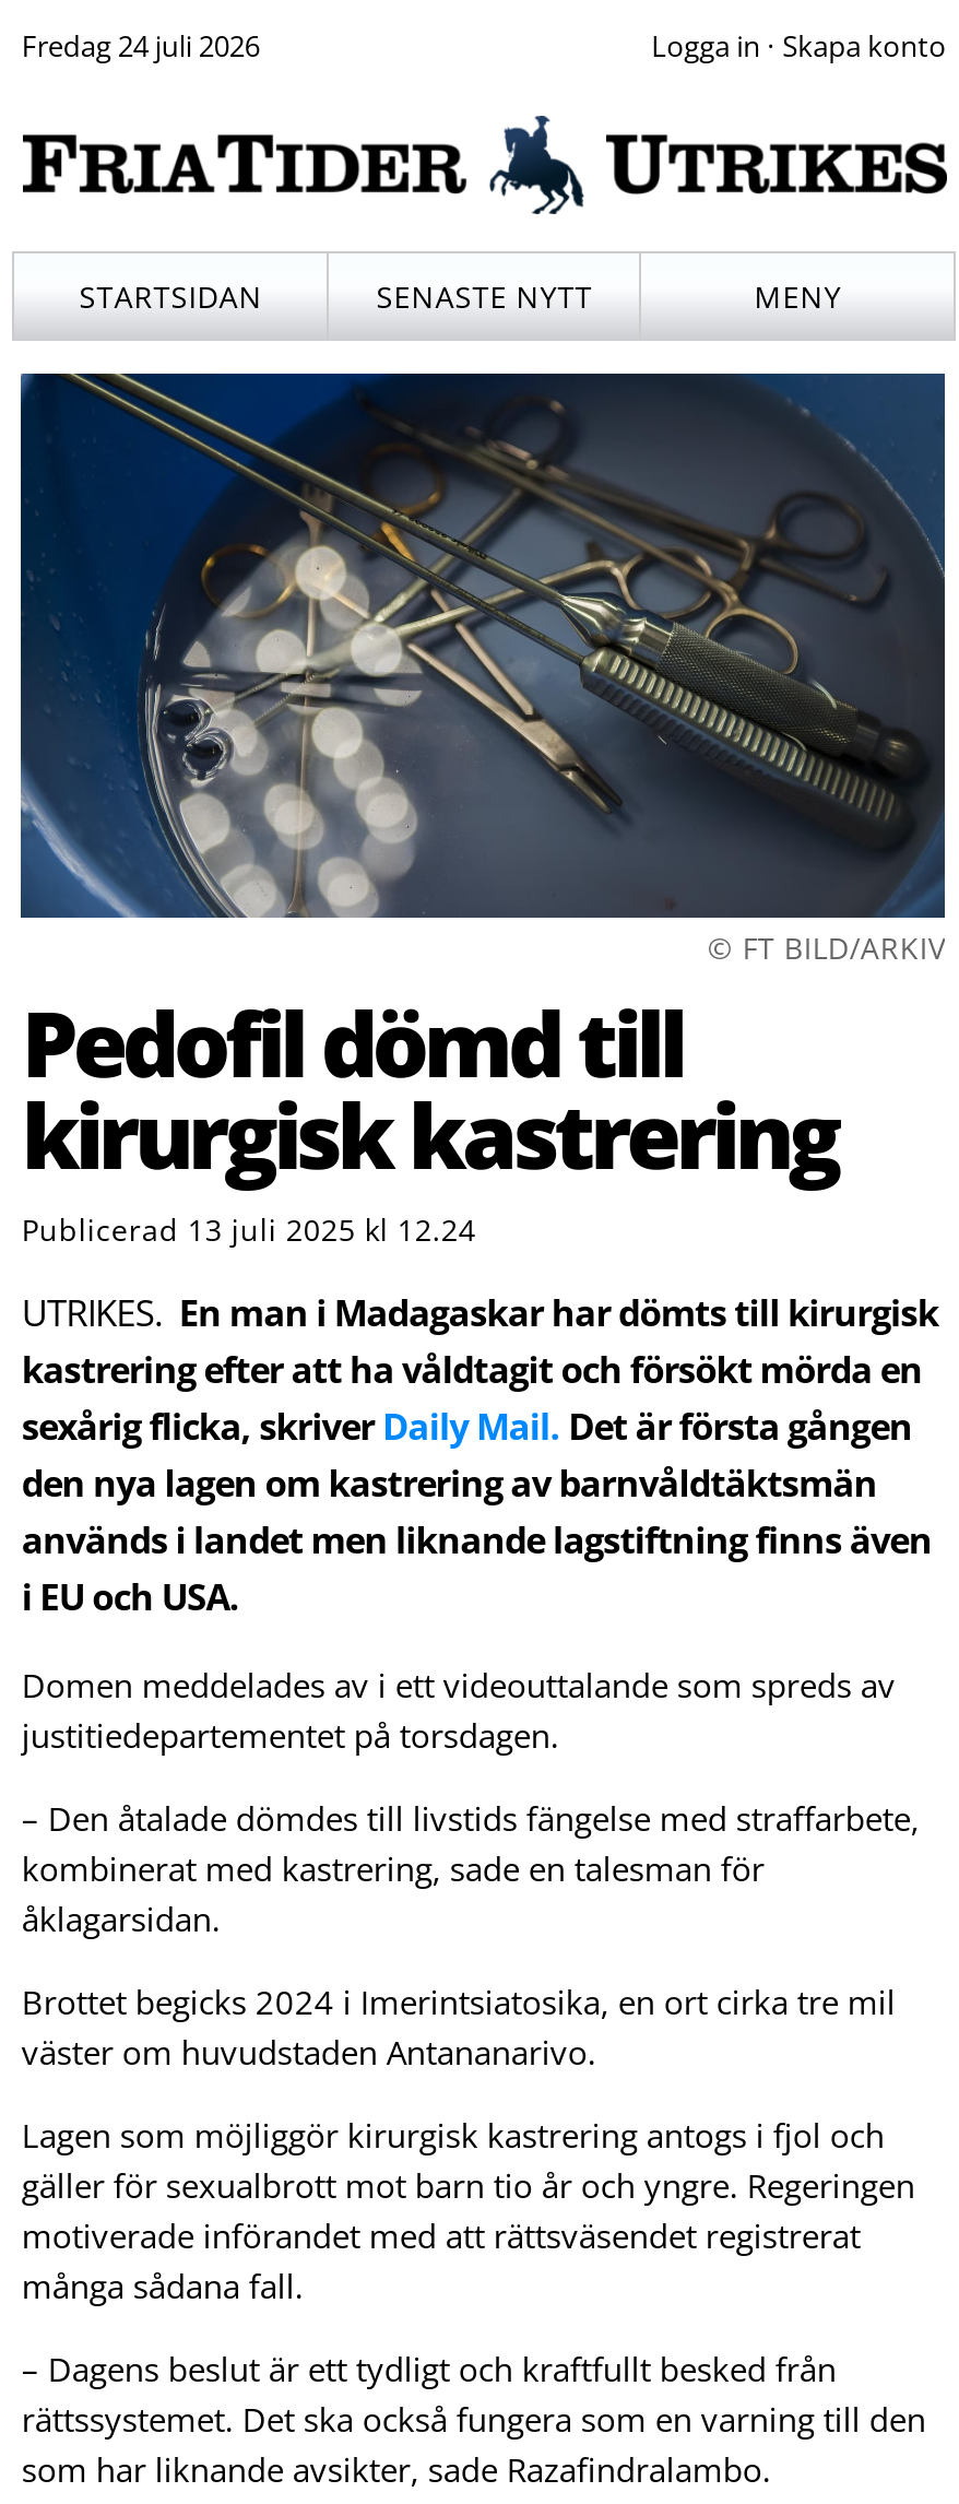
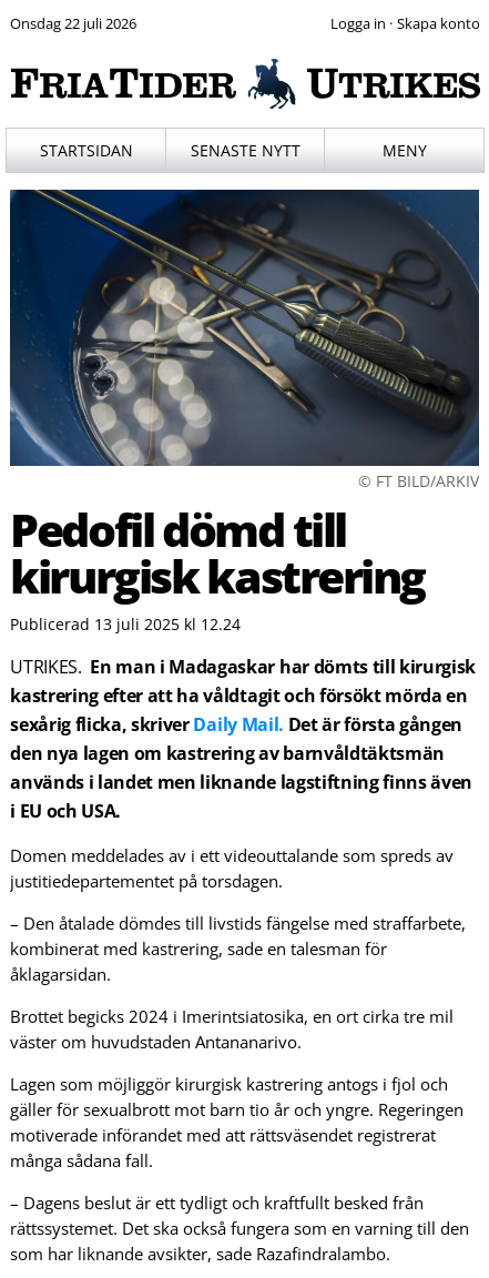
- Fredag 24 juli 2026
+ Onsdag 22 juli 2026
